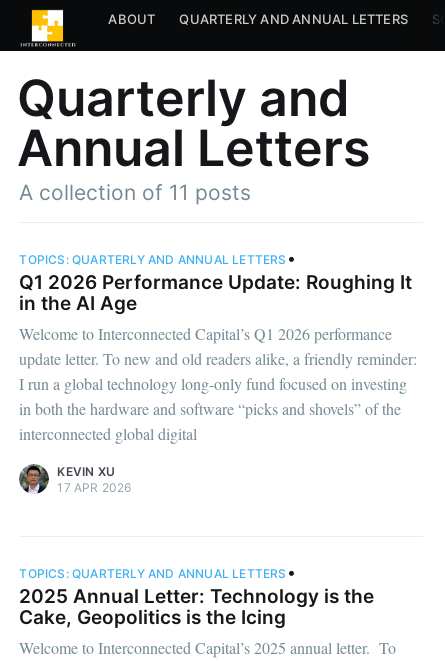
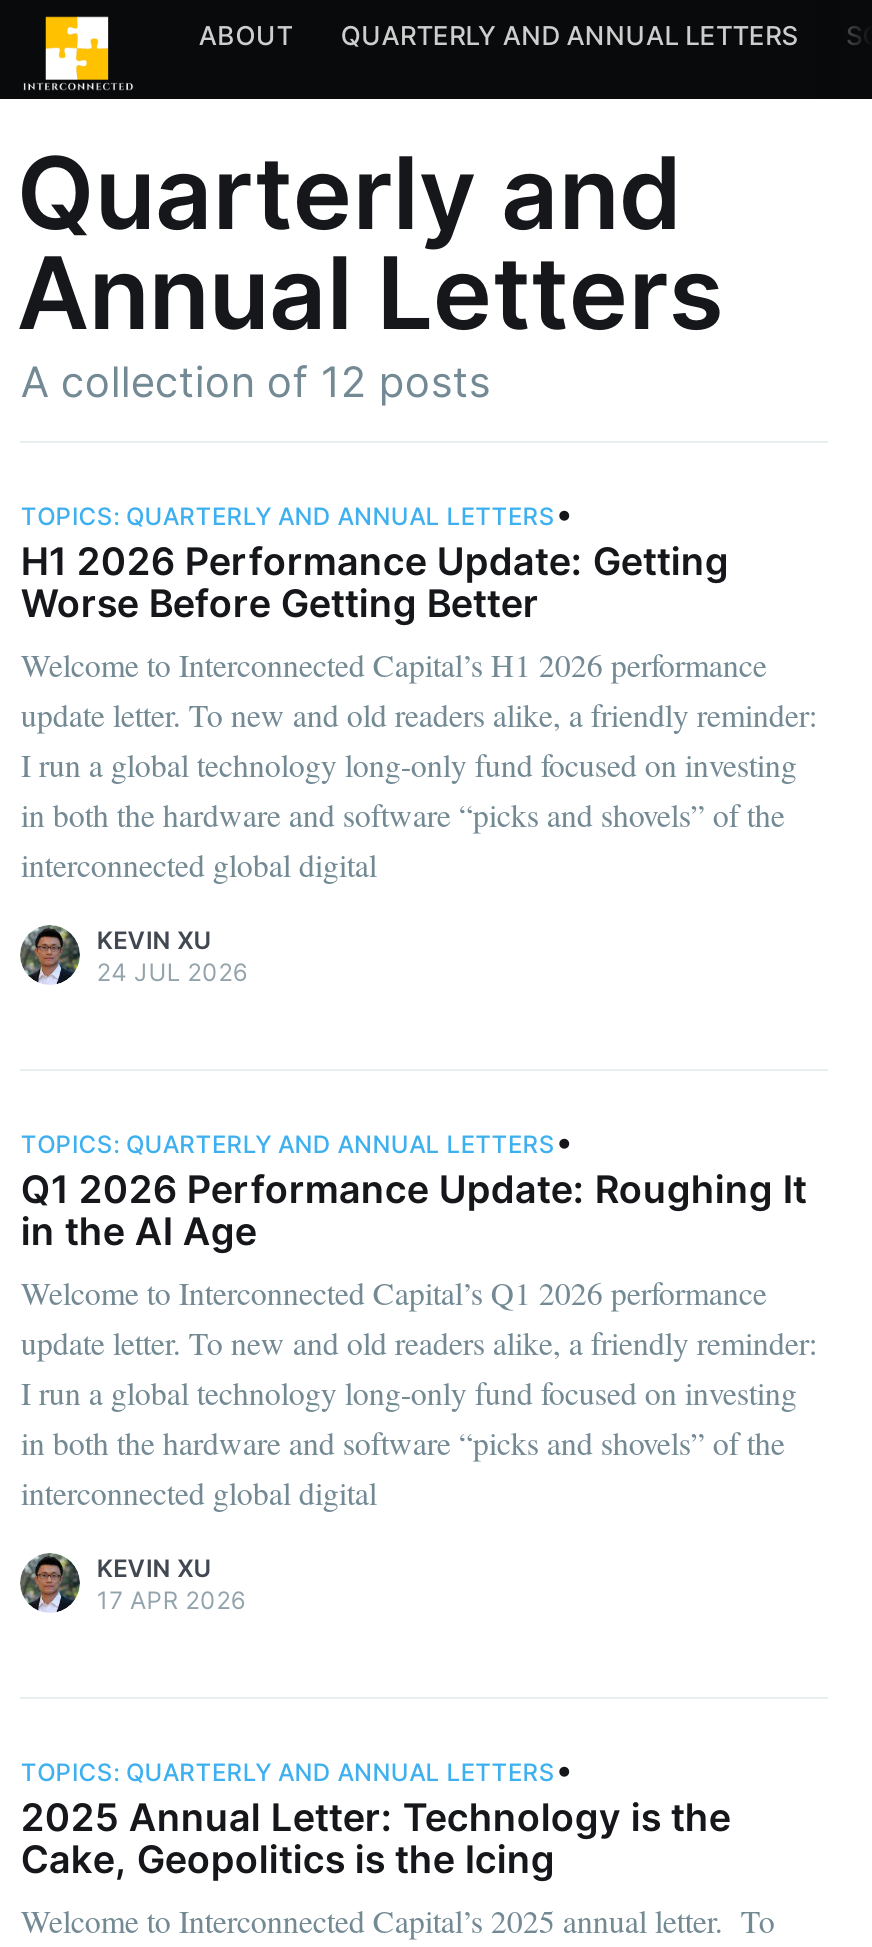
- A collection of 11 posts
+ A collection of 12 posts
+ TOPICS: QUARTERLY AND ANNUAL LETTERS•
+ H1 2026 Performance Update: Getting
+ Worse Before Getting Better
+ Welcome to Interconnected Capital’s H1 2026 performance
+ update letter. To new and old readers alike, a friendly reminder:
+ I run a global technology long-only fund focused on investing
+ in both the hardware and software “picks and shovels” of the
+ interconnected global digital
+ KEVIN XU
+ 24 JUL 2026
